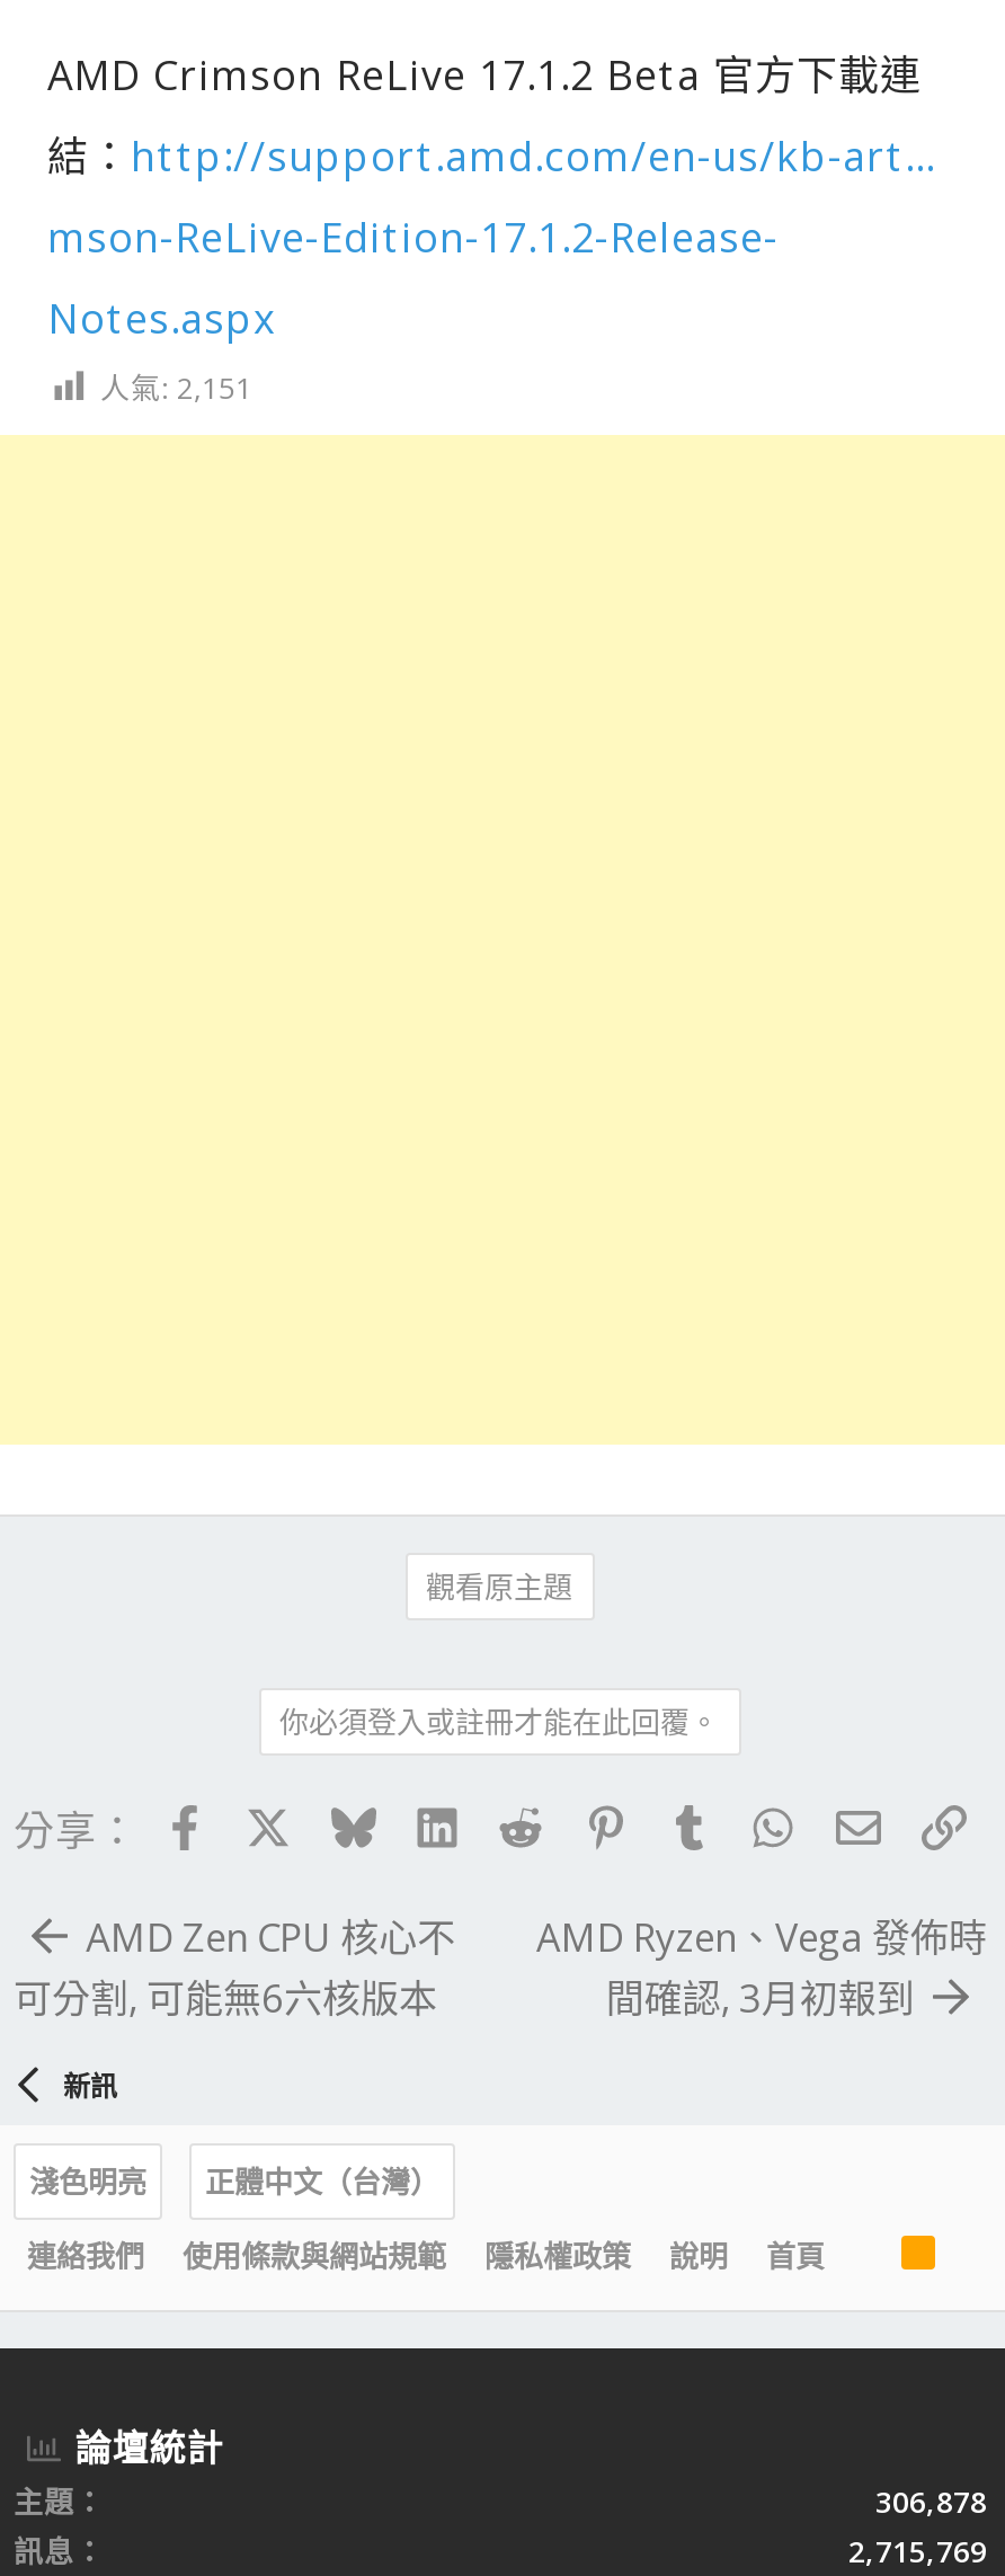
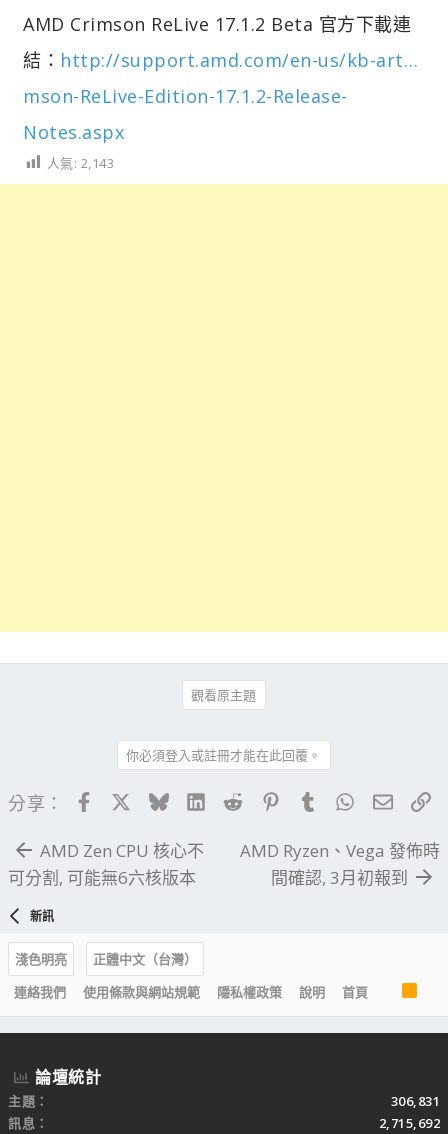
- 人氣: 2,151
+ 人氣: 2,143

- 306,878
+ 306,831

- 2,715,769
+ 2,715,692
